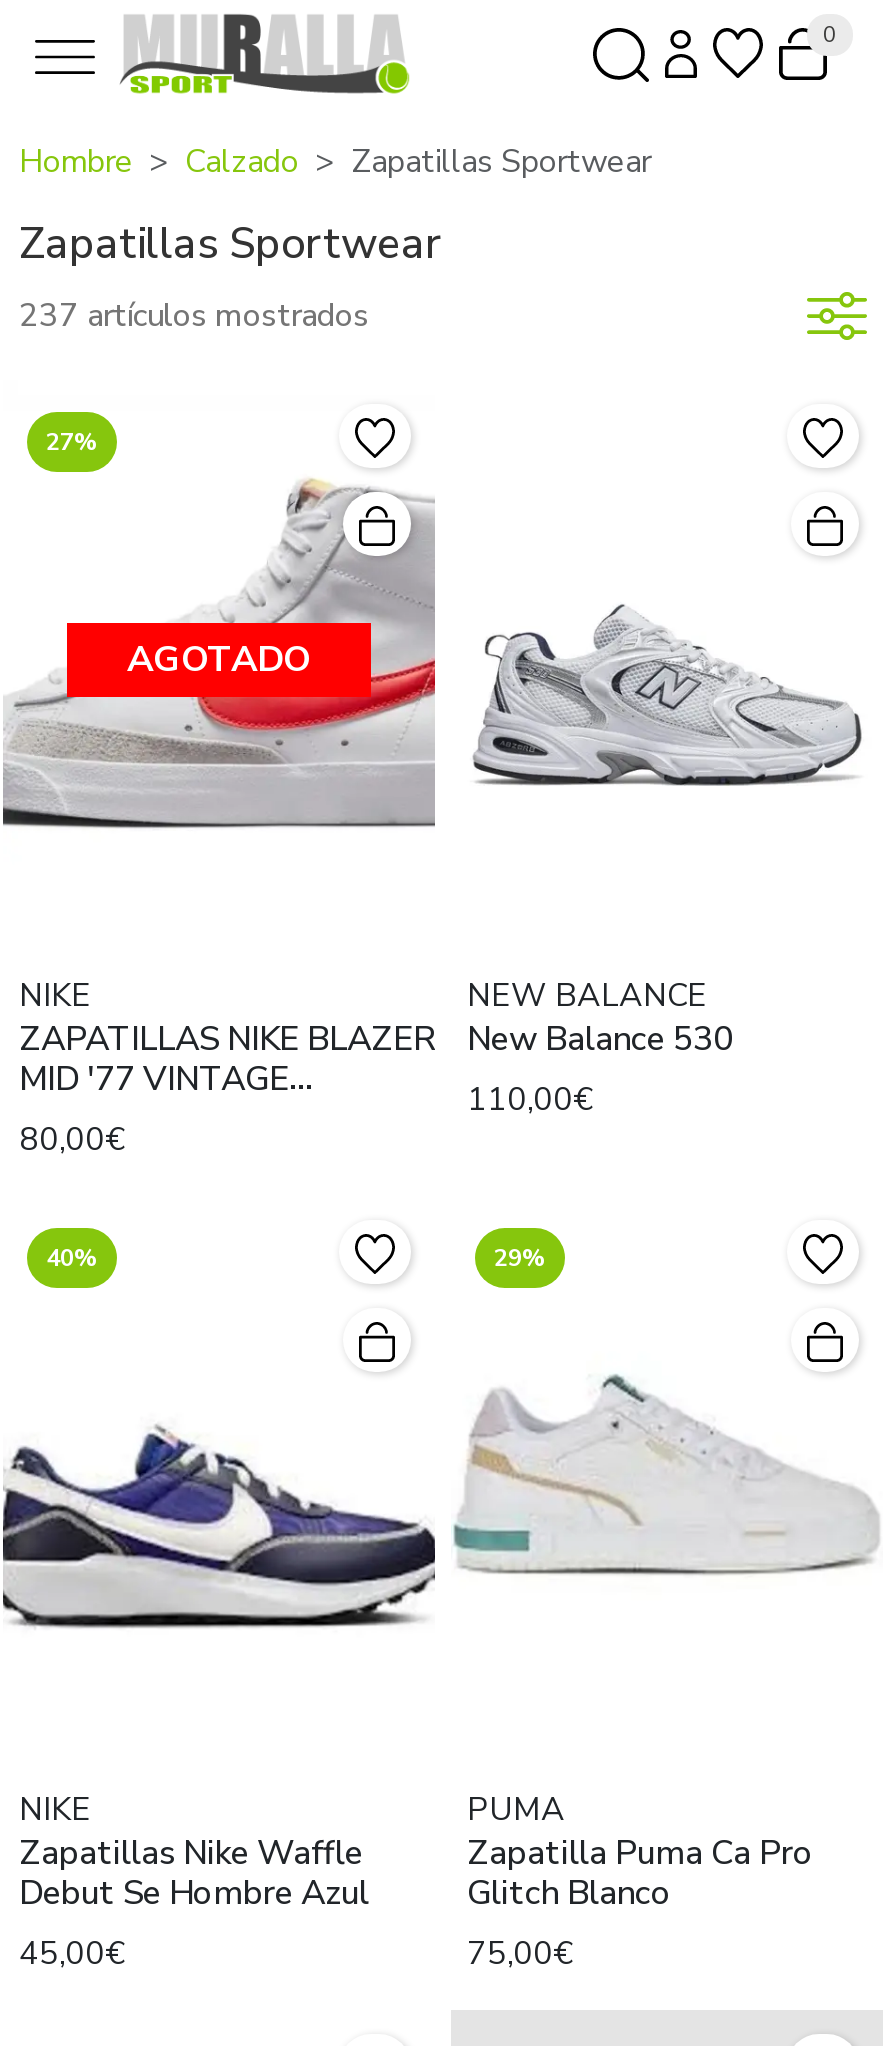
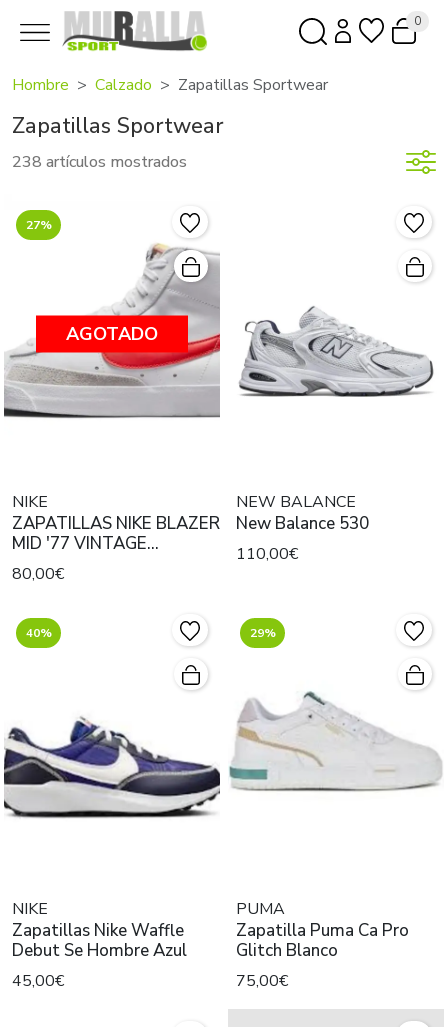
- 237 artículos mostrados
+ 238 artículos mostrados
